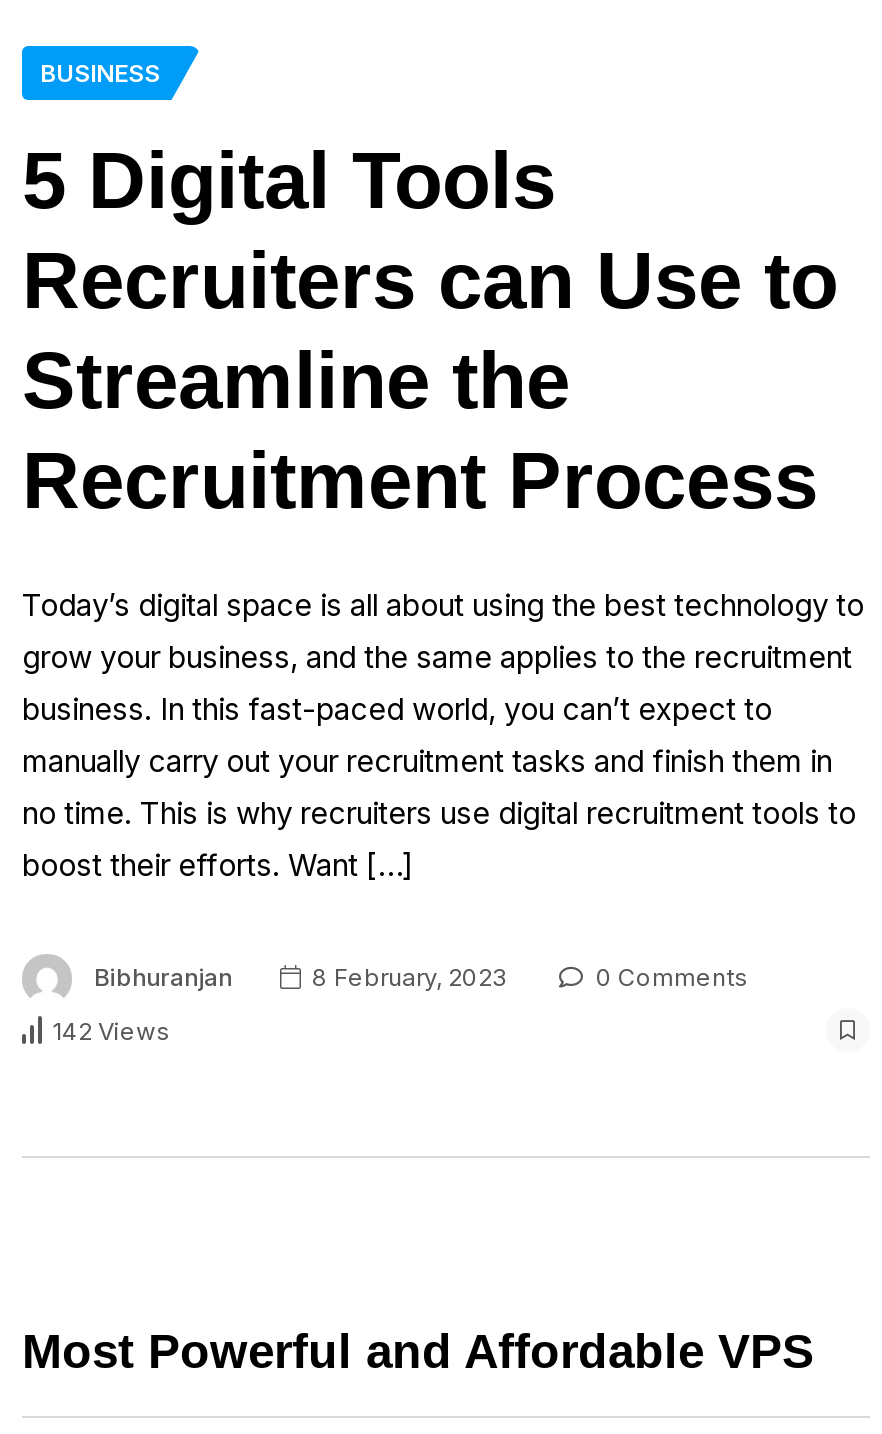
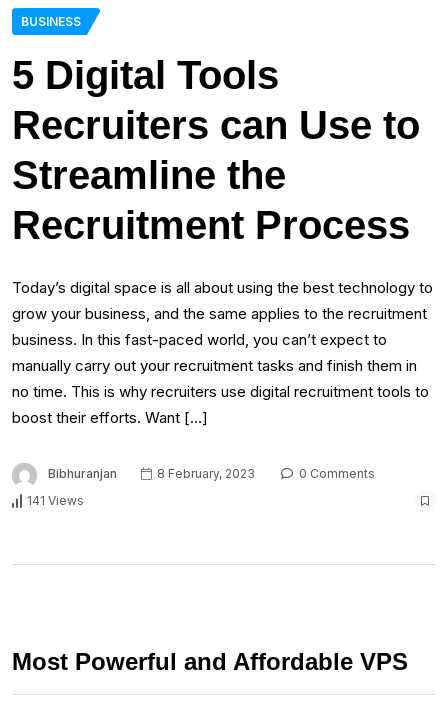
- 142 Views
+ 141 Views
